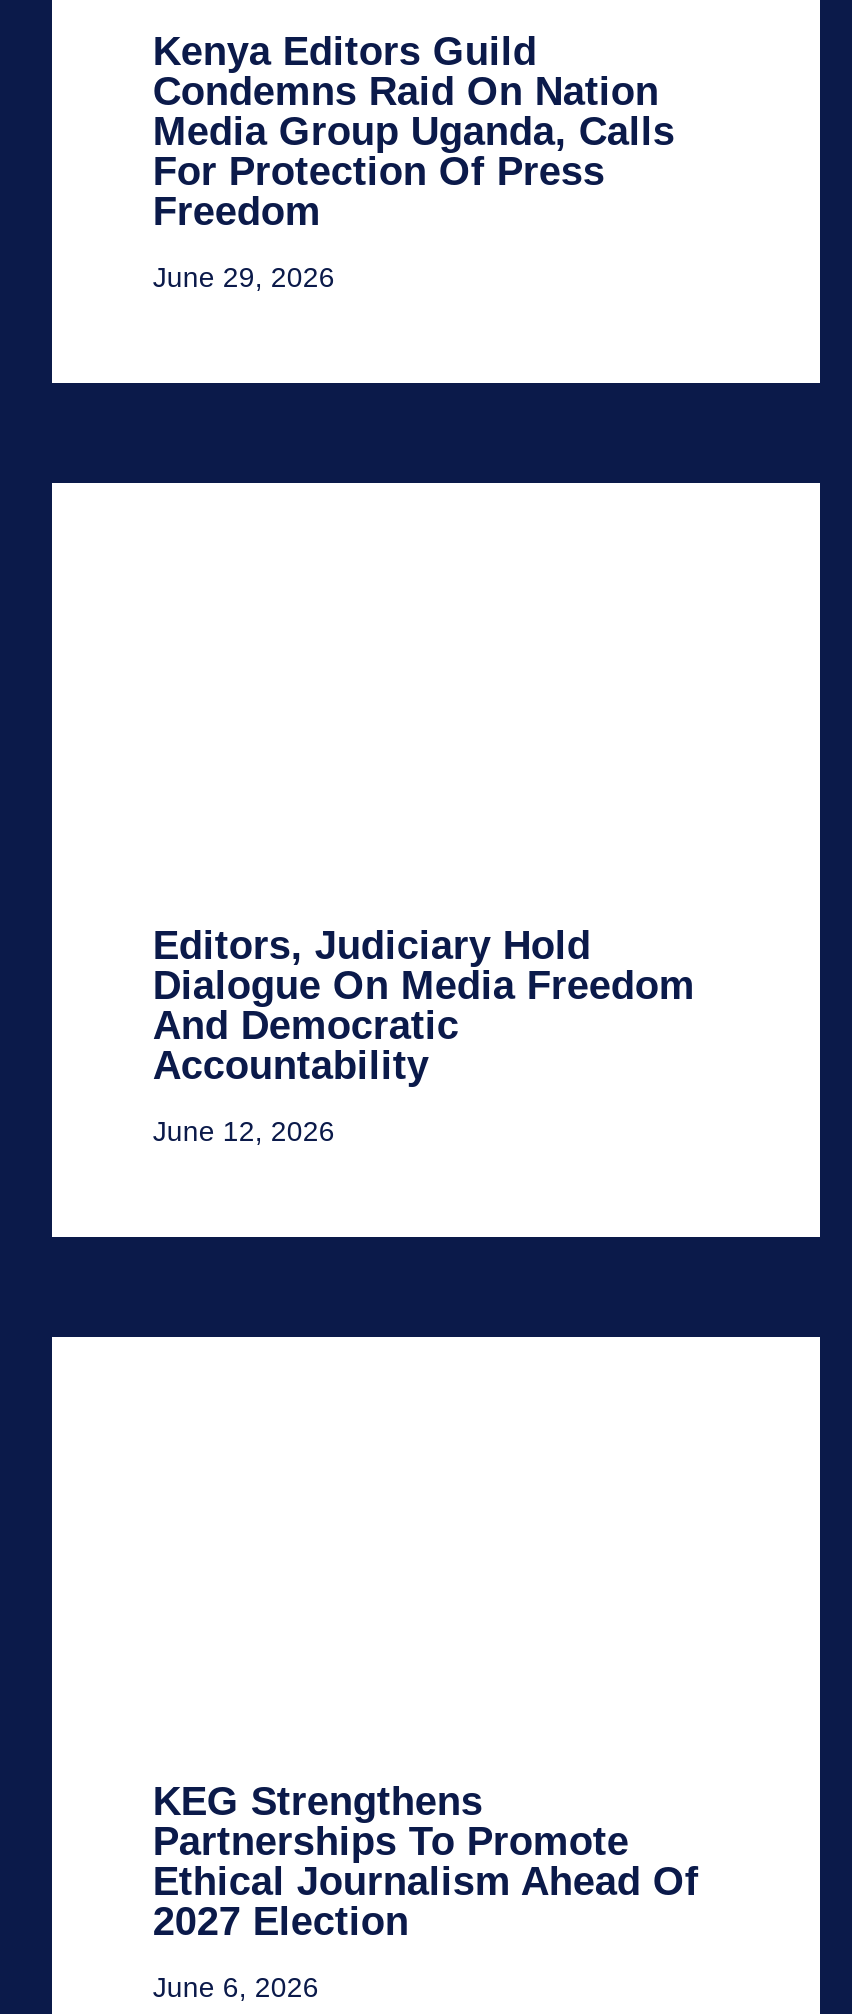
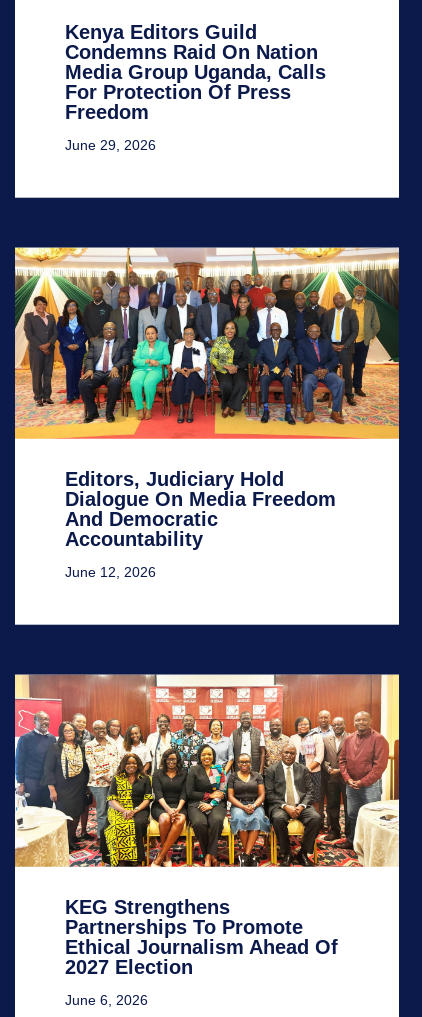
+ [image]

+ [image]
